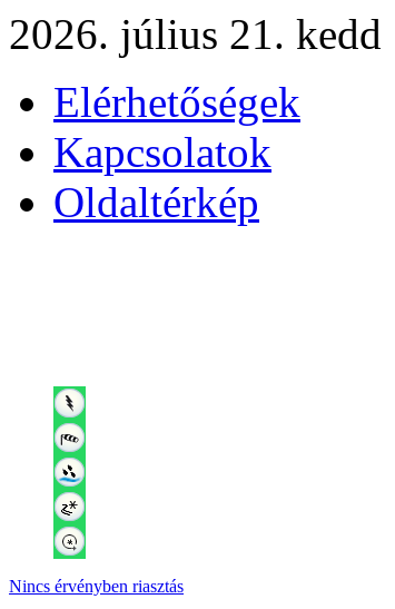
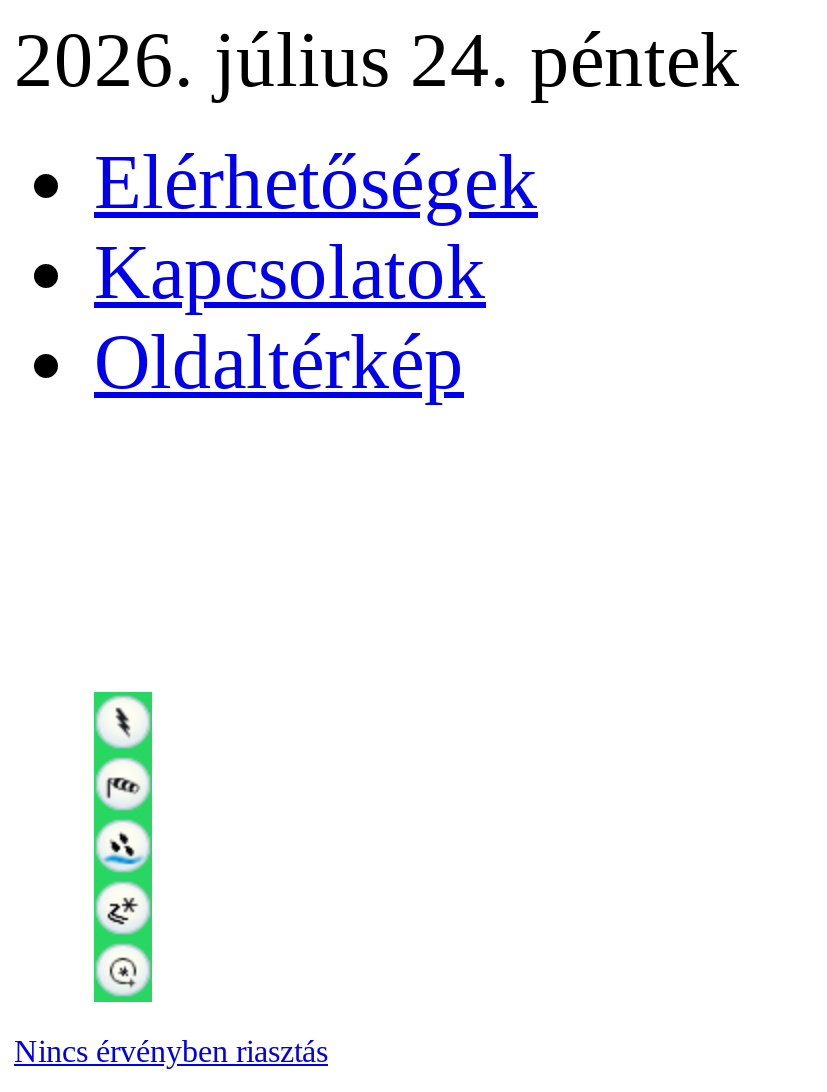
- 2026. július 21. kedd
+ 2026. július 24. péntek
